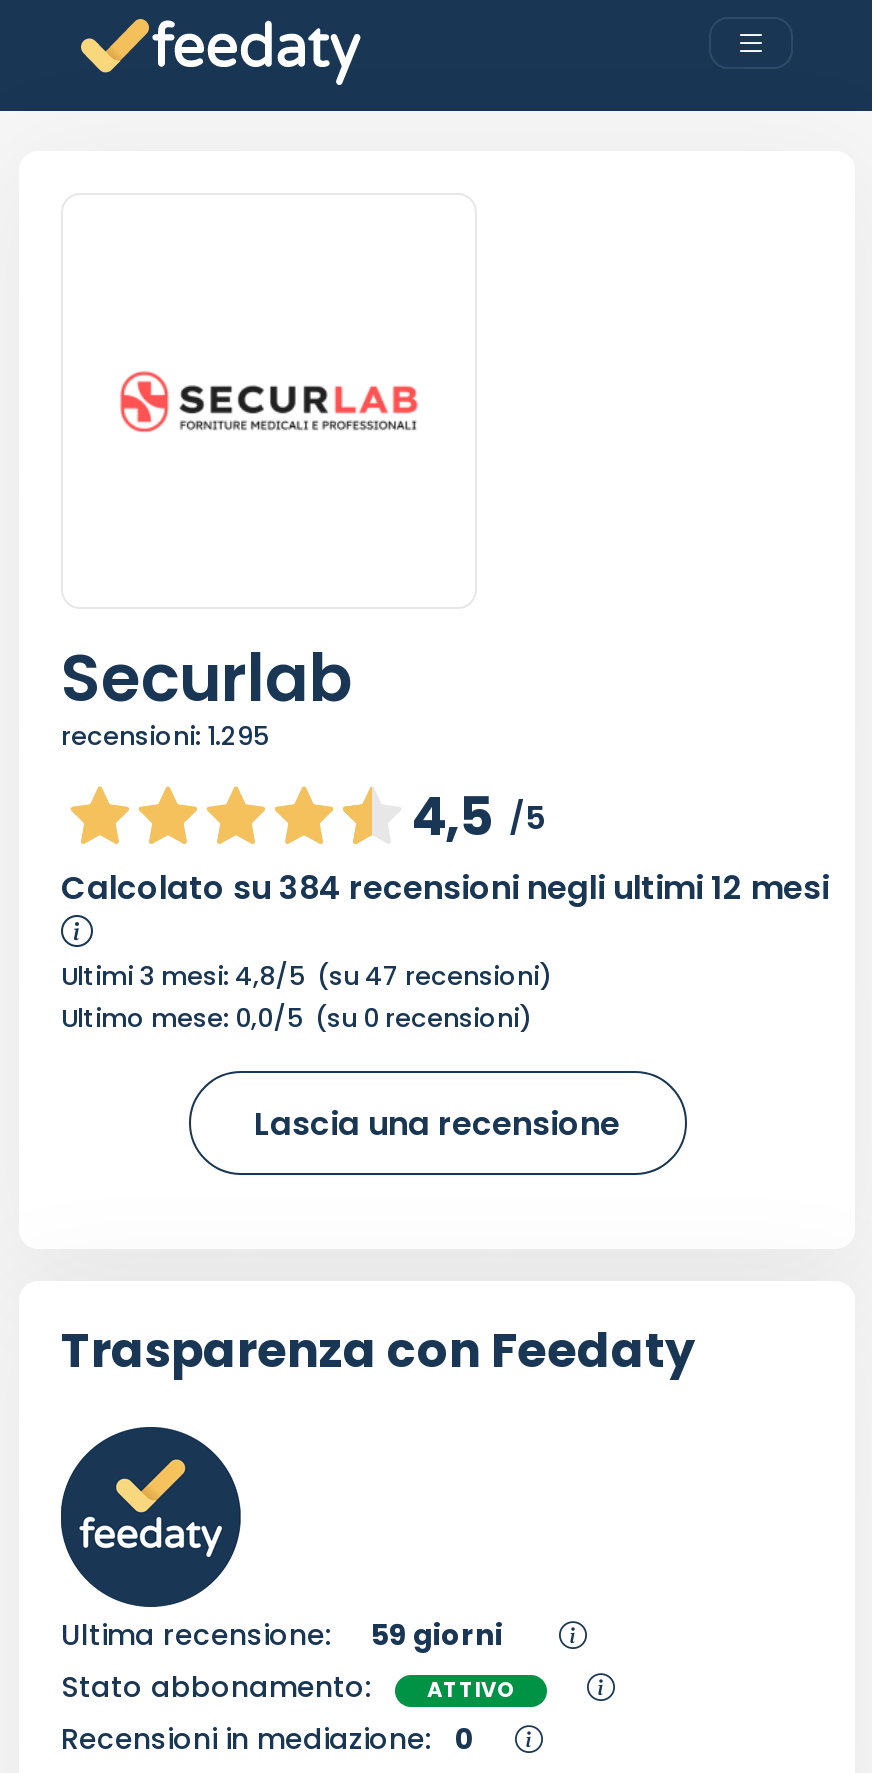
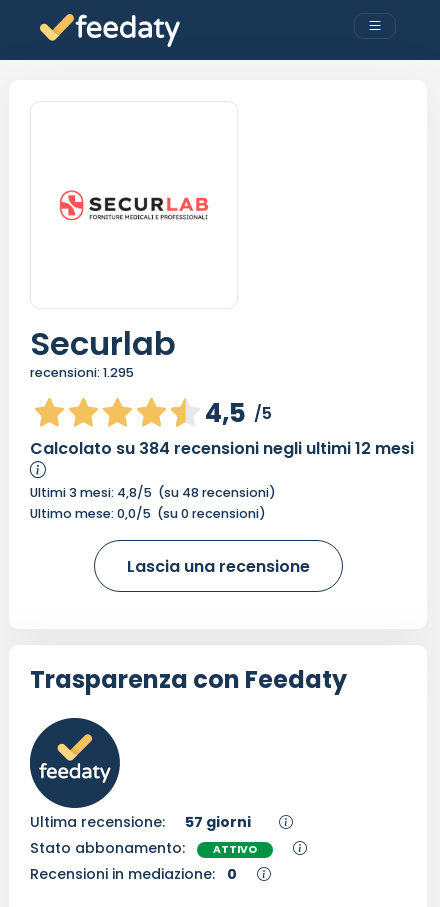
- Ultimi 3 mesi: 4,8/5 (su 47 recensioni)
+ Ultimi 3 mesi: 4,8/5 (su 48 recensioni)

- Ultima recensione: 59 giorni
+ Ultima recensione: 57 giorni
